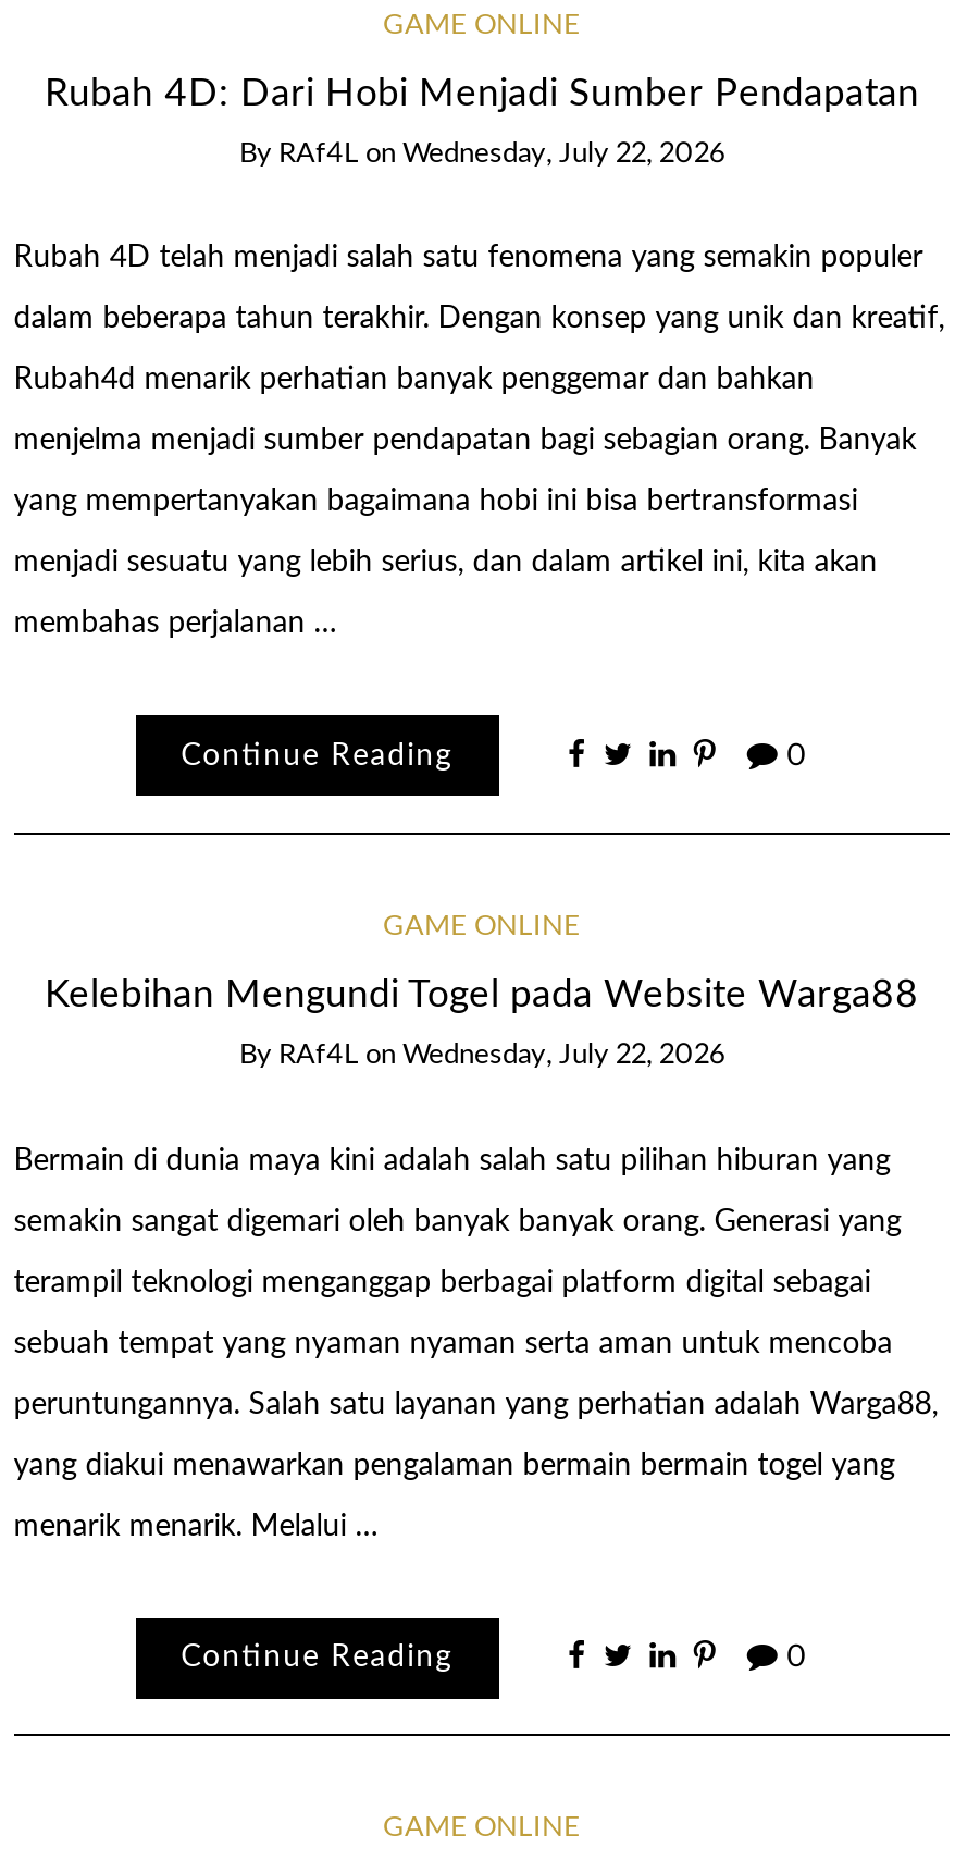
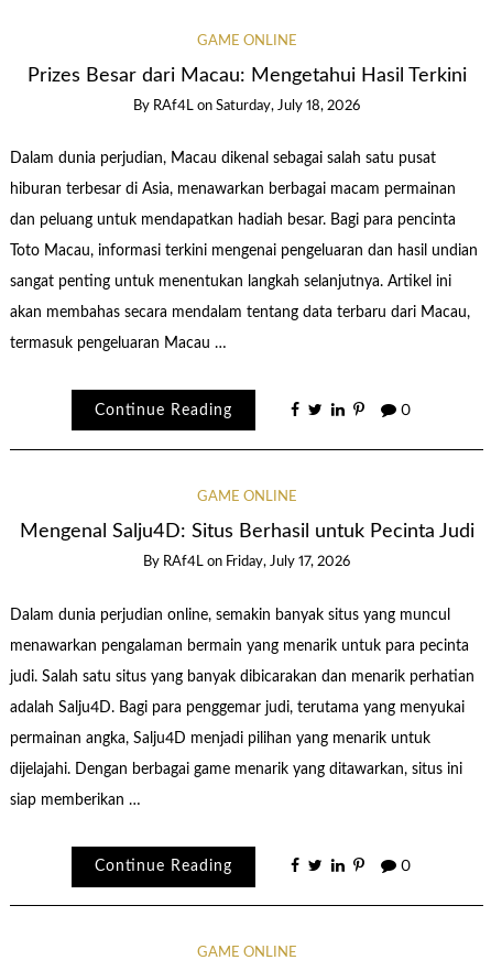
- Rubah 4D: Dari Hobi Menjadi Sumber Pendapatan
+ Prizes Besar dari Macau: Mengetahui Hasil Terkini

- By RAf4L on Wednesday, July 22, 2026
+ By RAf4L on Saturday, July 18, 2026

- Rubah 4D telah menjadi salah satu fenomena yang semakin populer
+ Dalam dunia perjudian, Macau dikenal sebagai salah satu pusat

- dalam beberapa tahun terakhir. Dengan konsep yang unik dan kreatif,
+ hiburan terbesar di Asia, menawarkan berbagai macam permainan

- Rubah4d menarik perhatian banyak penggemar dan bahkan
+ dan peluang untuk mendapatkan hadiah besar. Bagi para pencinta

- menjelma menjadi sumber pendapatan bagi sebagian orang. Banyak
+ Toto Macau, informasi terkini mengenai pengeluaran dan hasil undian

- yang mempertanyakan bagaimana hobi ini bisa bertransformasi
+ sangat penting untuk menentukan langkah selanjutnya. Artikel ini

- menjadi sesuatu yang lebih serius, dan dalam artikel ini, kita akan
+ akan membahas secara mendalam tentang data terbaru dari Macau,

- membahas perjalanan …
+ termasuk pengeluaran Macau …

- Kelebihan Mengundi Togel pada Website Warga88
+ Mengenal Salju4D: Situs Berhasil untuk Pecinta Judi

- By RAf4L on Wednesday, July 22, 2026
+ By RAf4L on Friday, July 17, 2026

- Bermain di dunia maya kini adalah salah satu pilihan hiburan yang
+ Dalam dunia perjudian online, semakin banyak situs yang muncul

- semakin sangat digemari oleh banyak banyak orang. Generasi yang
+ menawarkan pengalaman bermain yang menarik untuk para pecinta

- terampil teknologi menganggap berbagai platform digital sebagai
+ judi. Salah satu situs yang banyak dibicarakan dan menarik perhatian

- sebuah tempat yang nyaman nyaman serta aman untuk mencoba
+ adalah Salju4D. Bagi para penggemar judi, terutama yang menyukai

- peruntungannya. Salah satu layanan yang perhatian adalah Warga88,
+ permainan angka, Salju4D menjadi pilihan yang menarik untuk

- yang diakui menawarkan pengalaman bermain bermain togel yang
+ dijelajahi. Dengan berbagai game menarik yang ditawarkan, situs ini

- menarik menarik. Melalui …
+ siap memberikan …
